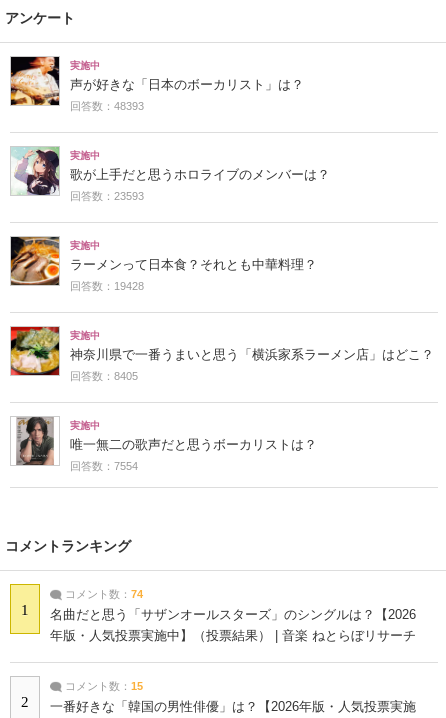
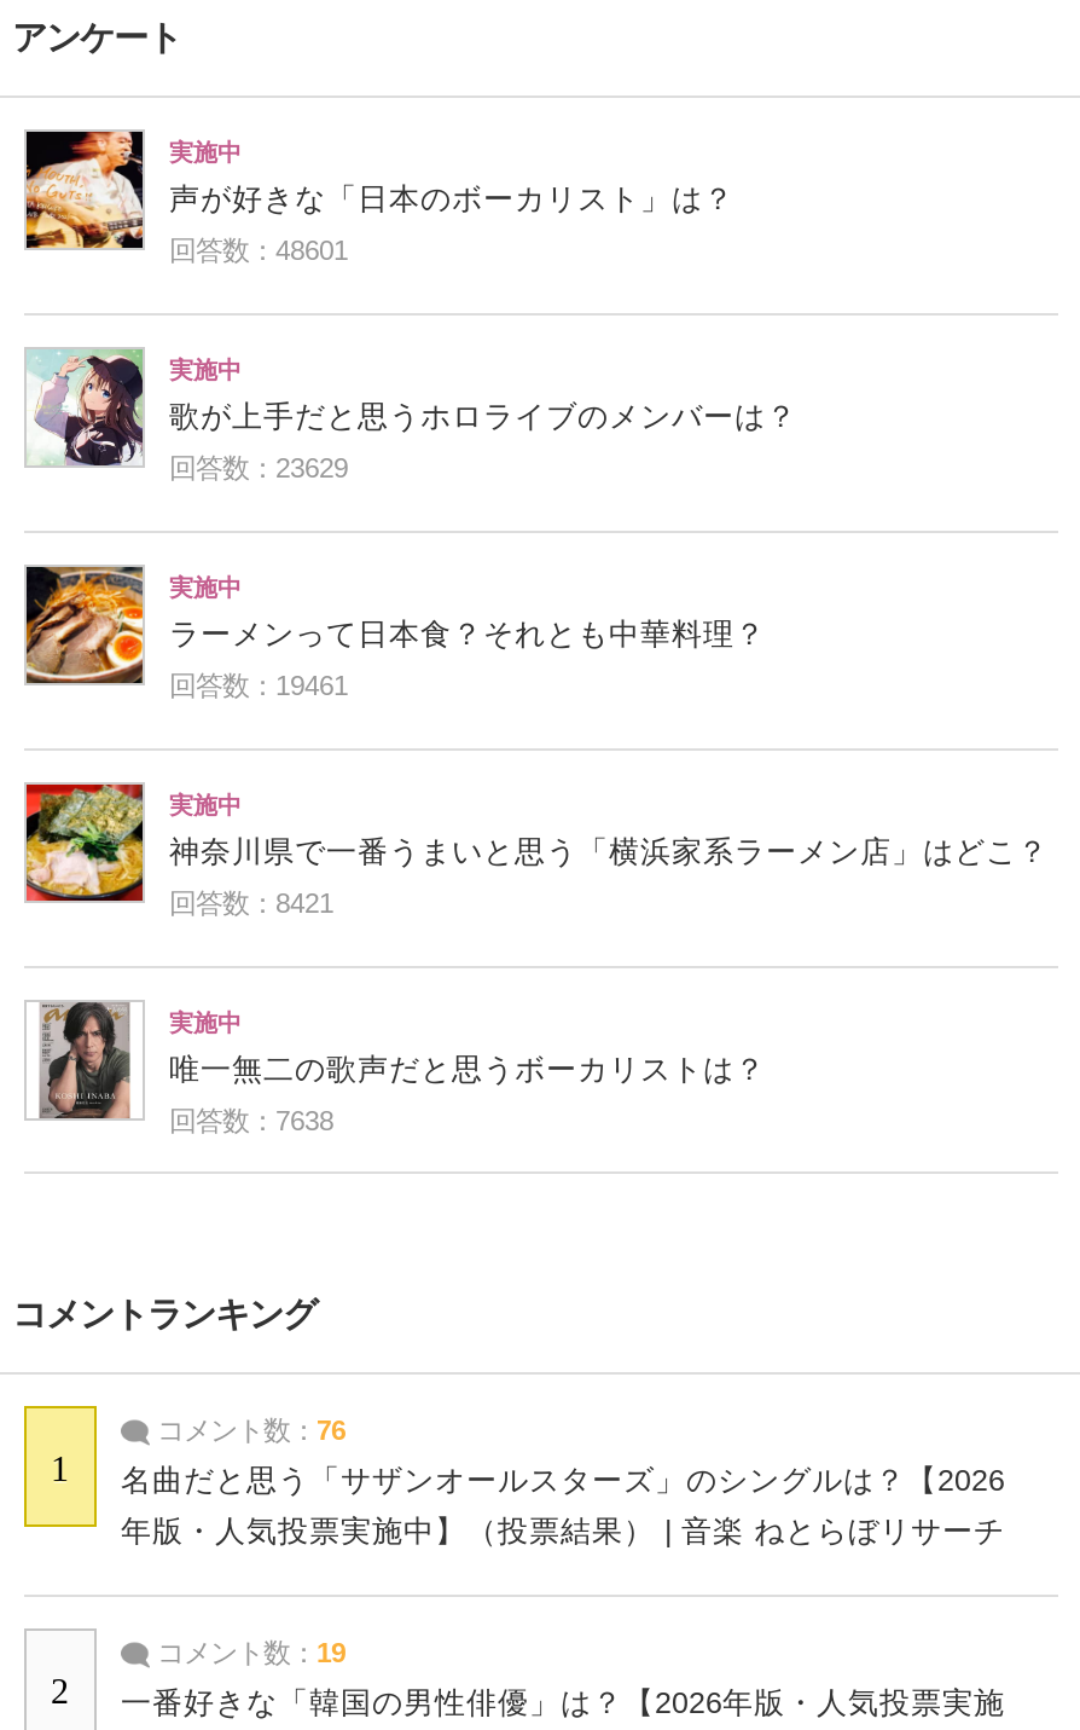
- 回答数：48393
+ 回答数：48601

- 回答数：23593
+ 回答数：23629

- 回答数：19428
+ 回答数：19461

- 回答数：8405
+ 回答数：8421

- 回答数：7554
+ 回答数：7638

- コメント数：74
+ コメント数：76

- コメント数：15
+ コメント数：19
